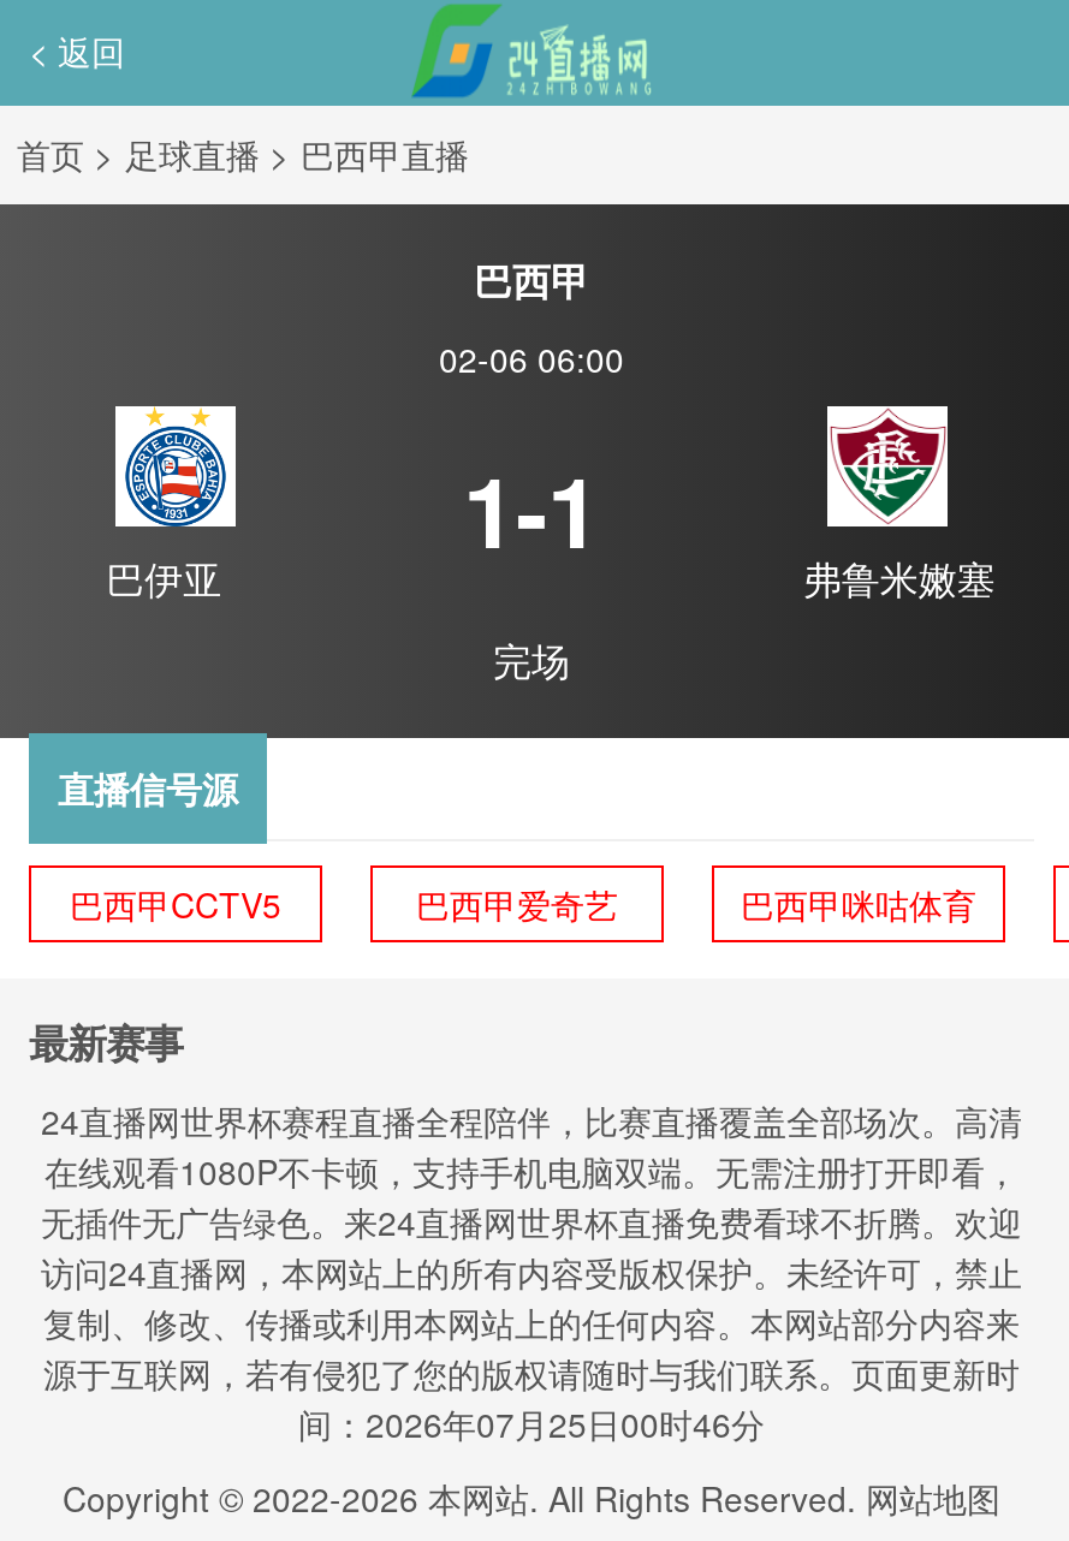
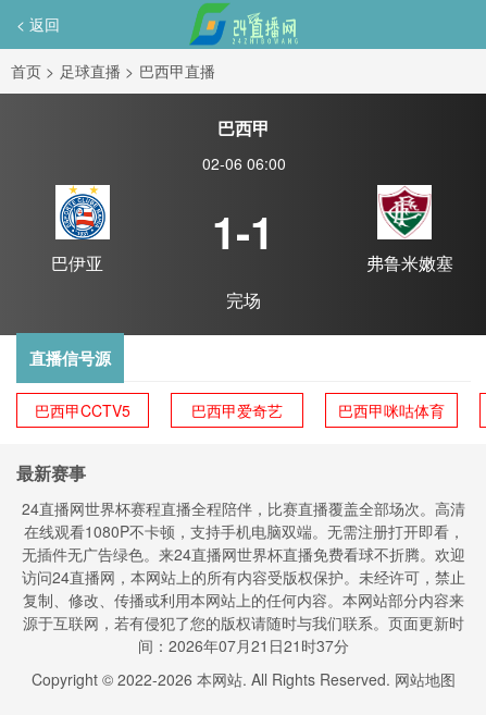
- 间：2026年07月25日00时46分
+ 间：2026年07月21日21时37分
